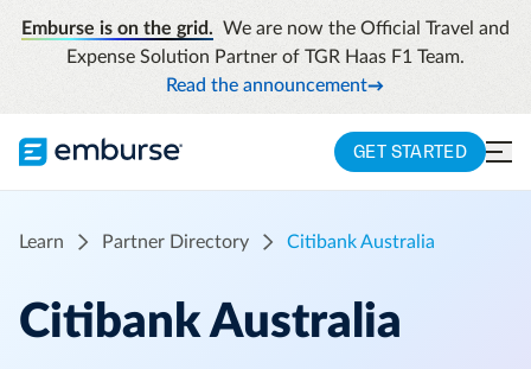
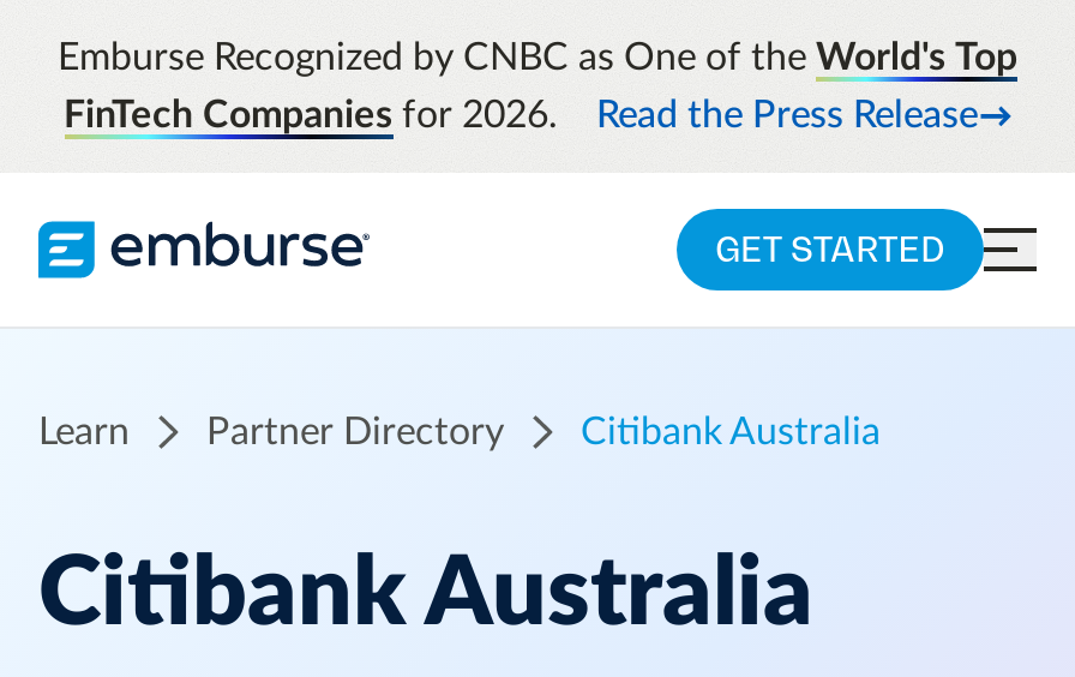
- Emburse is on the grid. We are now the Official Travel and
- Expense Solution Partner of TGR Haas F1 Team.
- Read the announcement
+ Emburse Recognized by CNBC as One of the World's Top
+ FinTech Companies for 2026.
+ Read the Press Release
